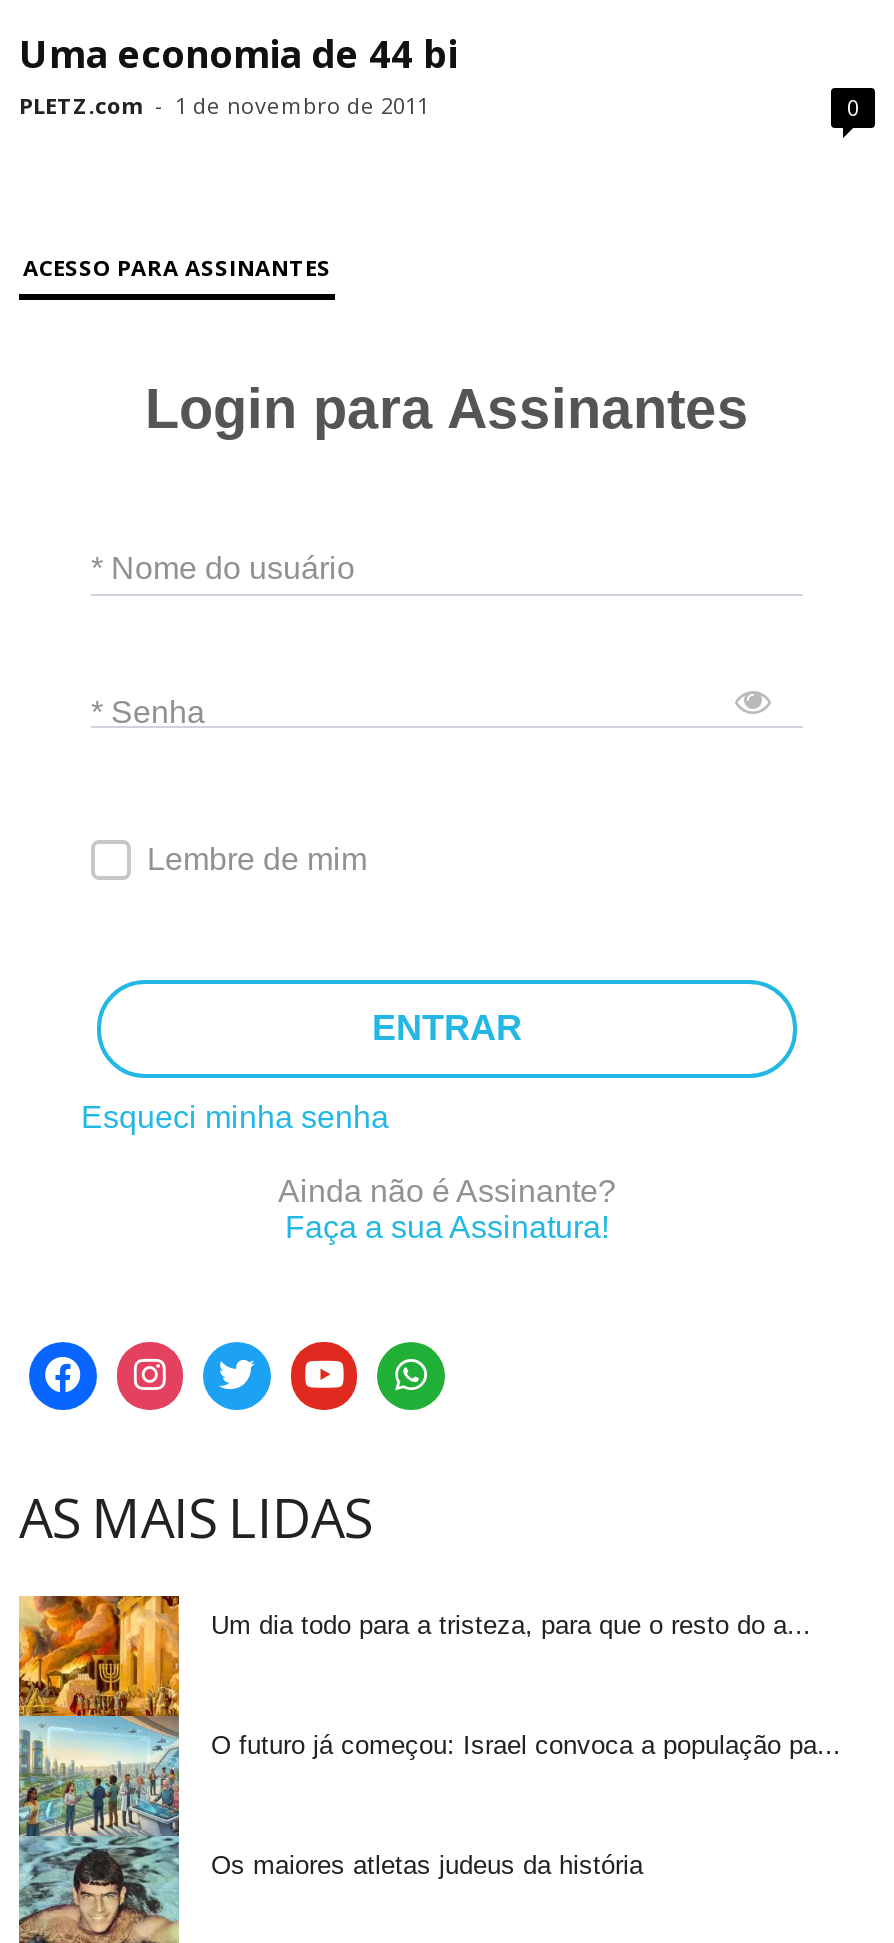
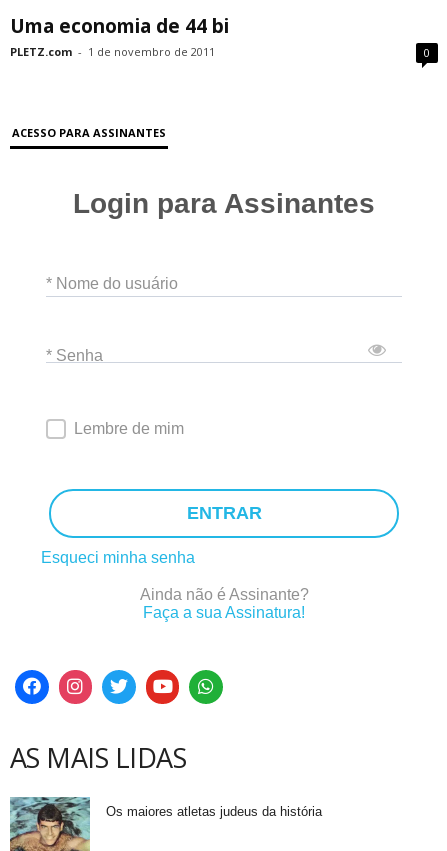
- [image]
- Um dia todo para a tristeza, para que o resto do a...

- O futuro já começou: Israel convoca a população pa...
